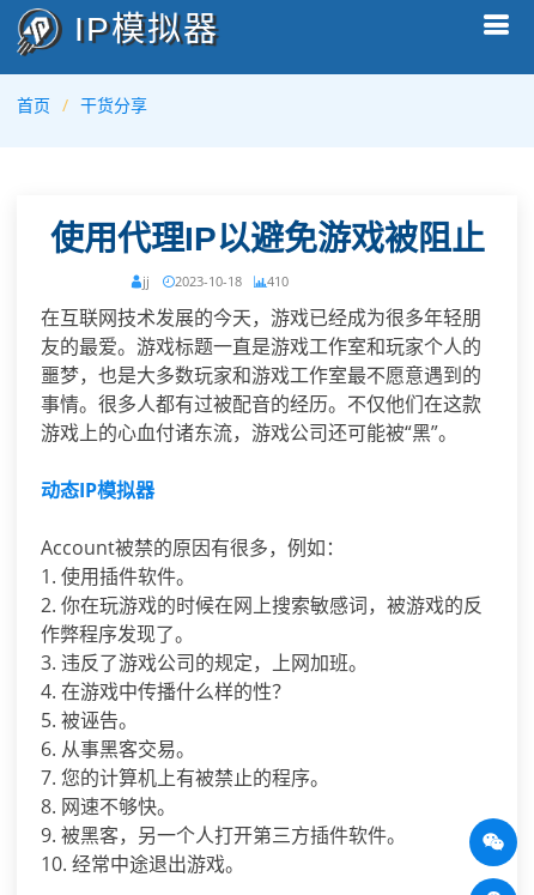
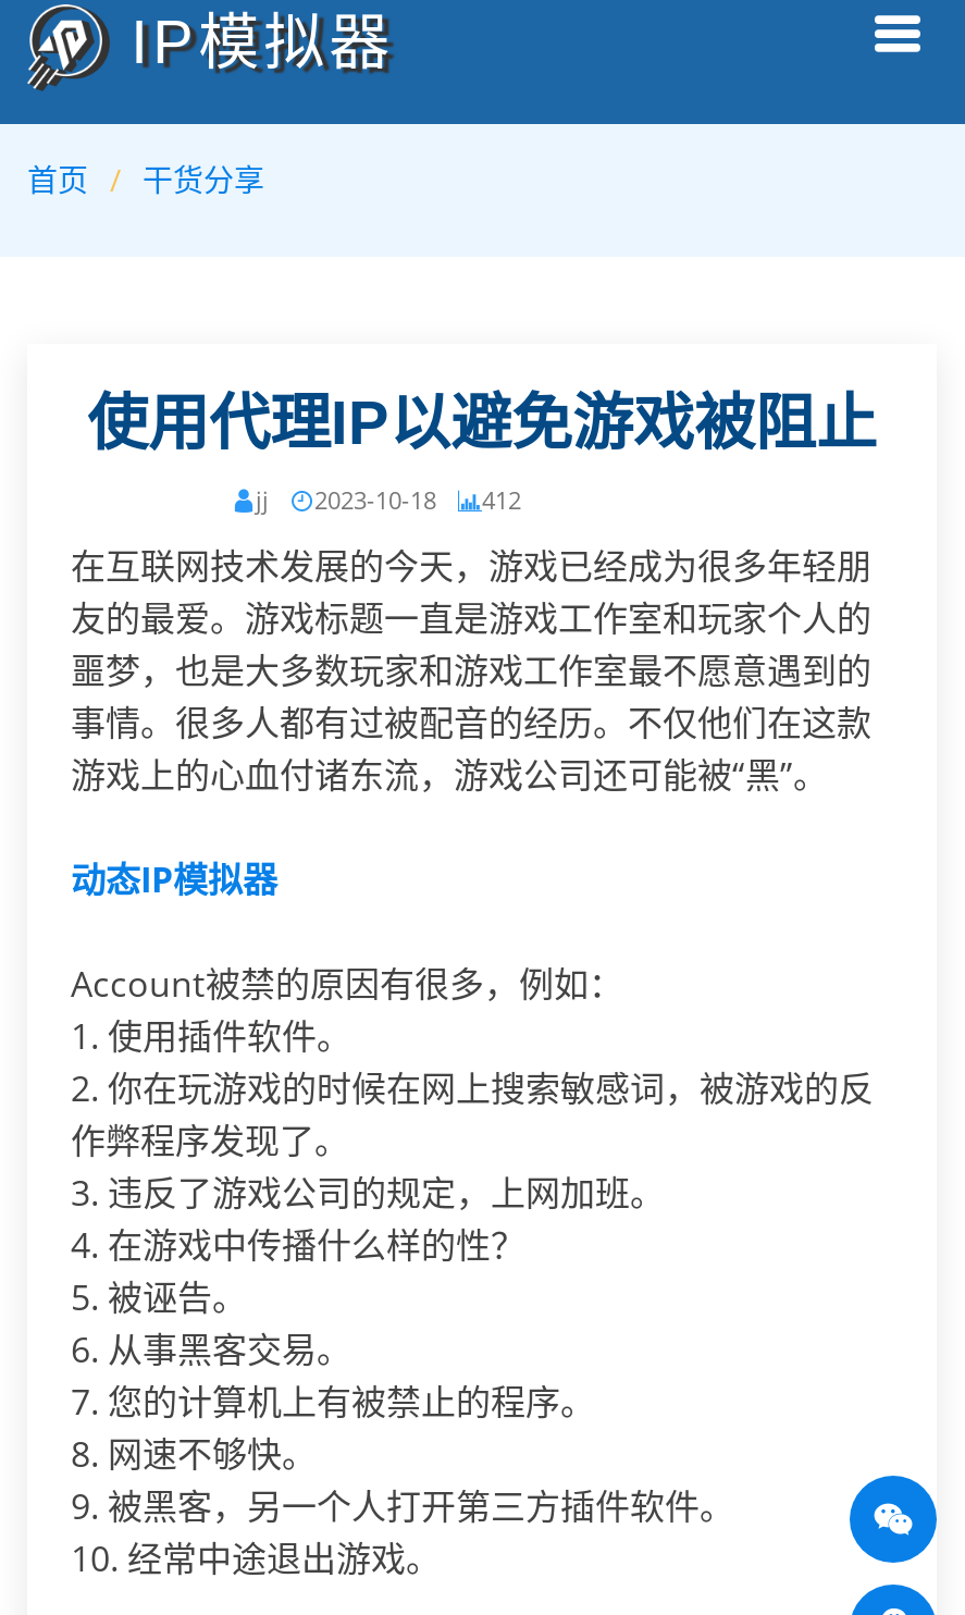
- jj 2023-10-18 410
+ jj 2023-10-18 412
